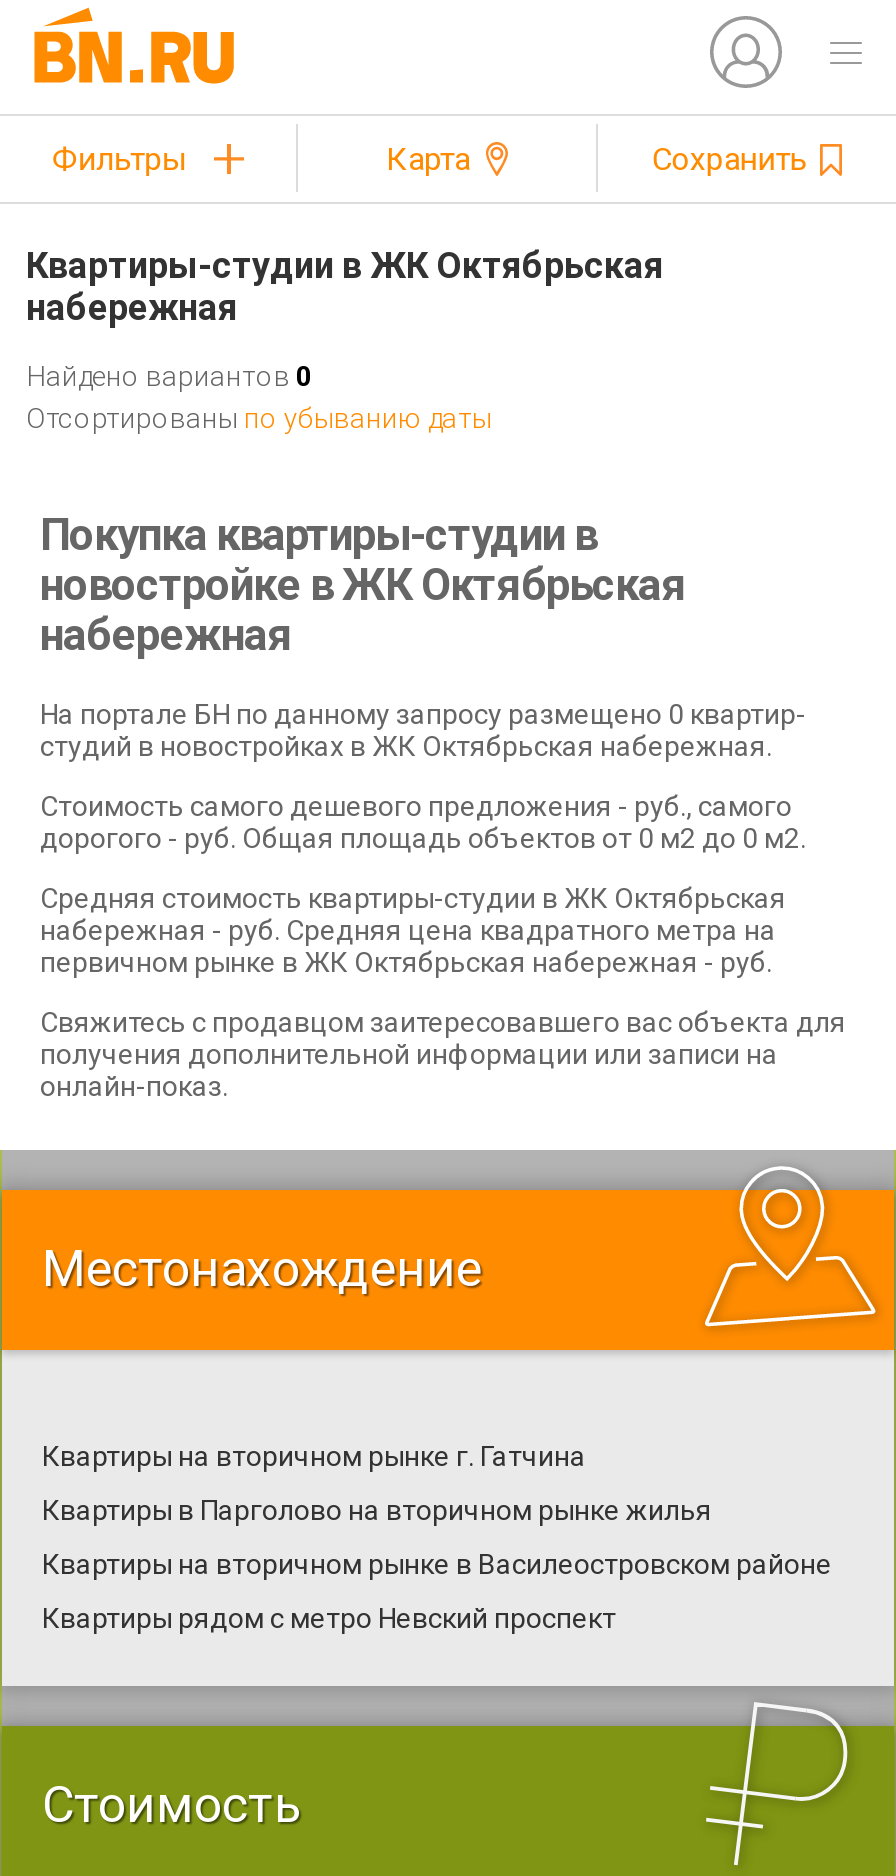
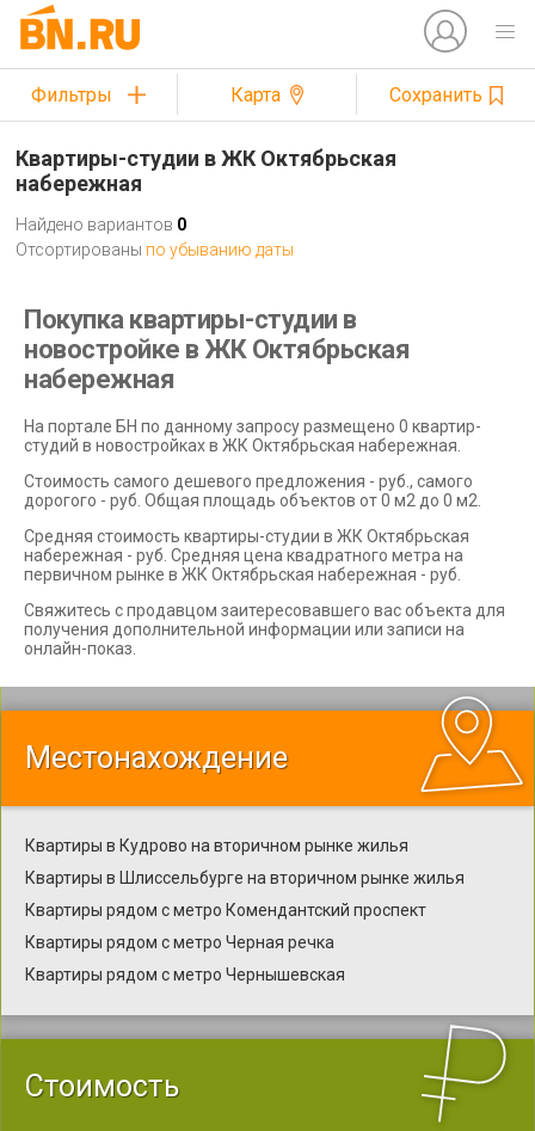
- Квартиры на вторичном рынке г. Гатчина
- Квартиры в Парголово на вторичном рынке жилья
- Квартиры на вторичном рынке в Василеостровском районе
- Квартиры рядом с метро Невский проспект
+ Квартиры в Кудрово на вторичном рынке жилья
+ Квартиры в Шлиссельбурге на вторичном рынке жилья
+ Квартиры рядом с метро Комендантский проспект
+ Квартиры рядом с метро Черная речка
+ Квартиры рядом с метро Чернышевская
